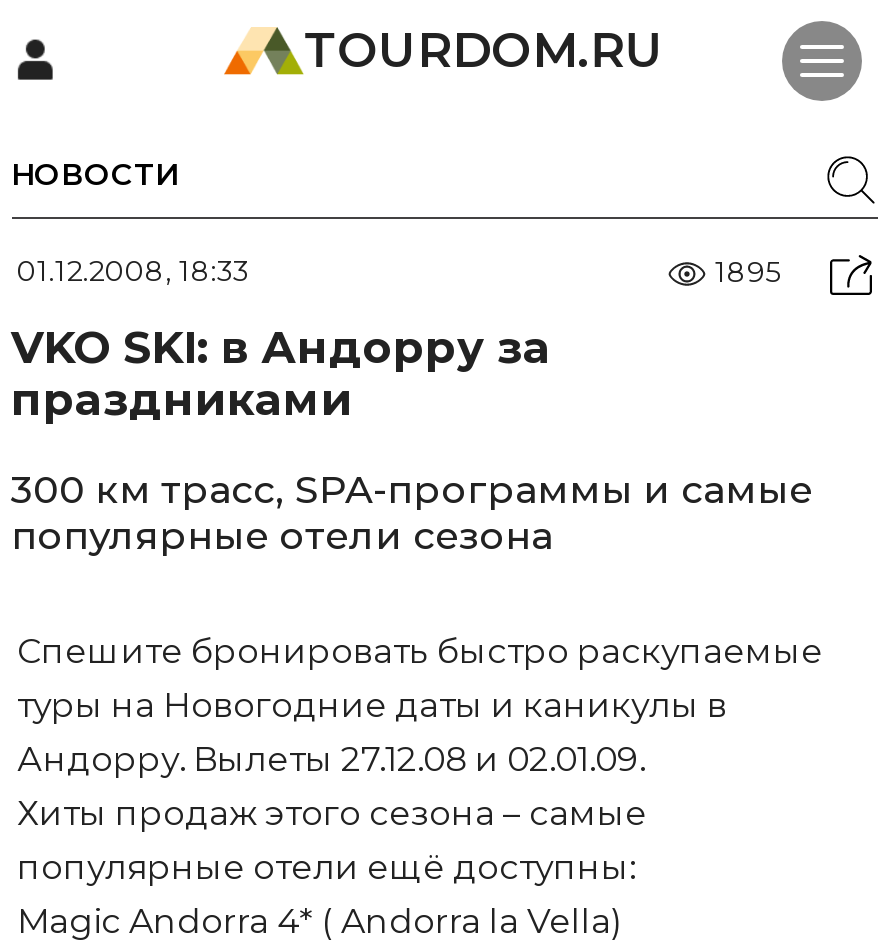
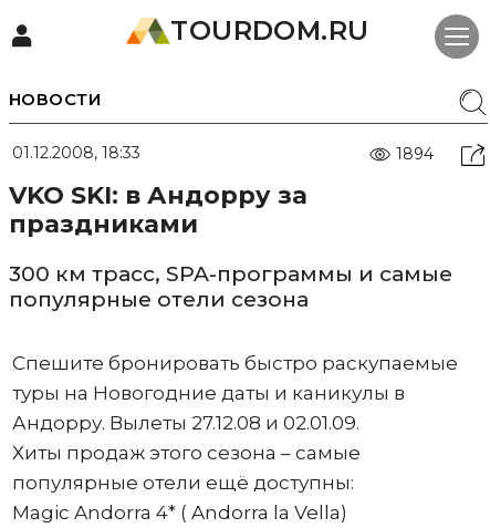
- 1895
+ 1894
